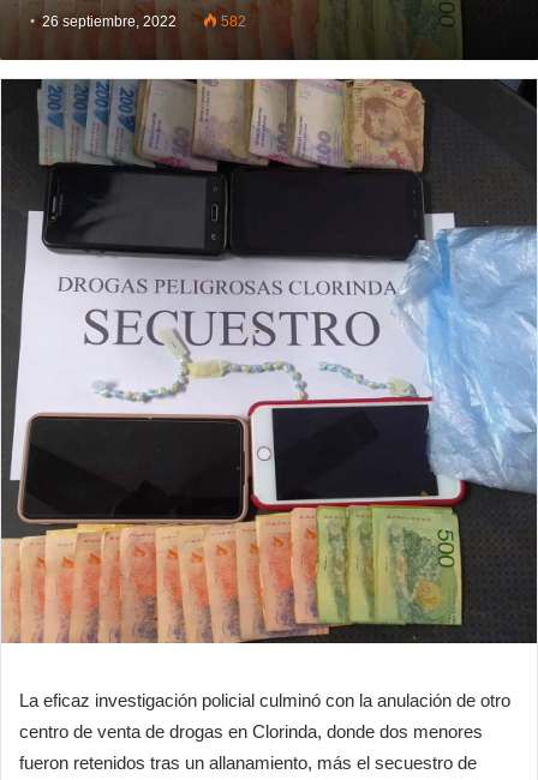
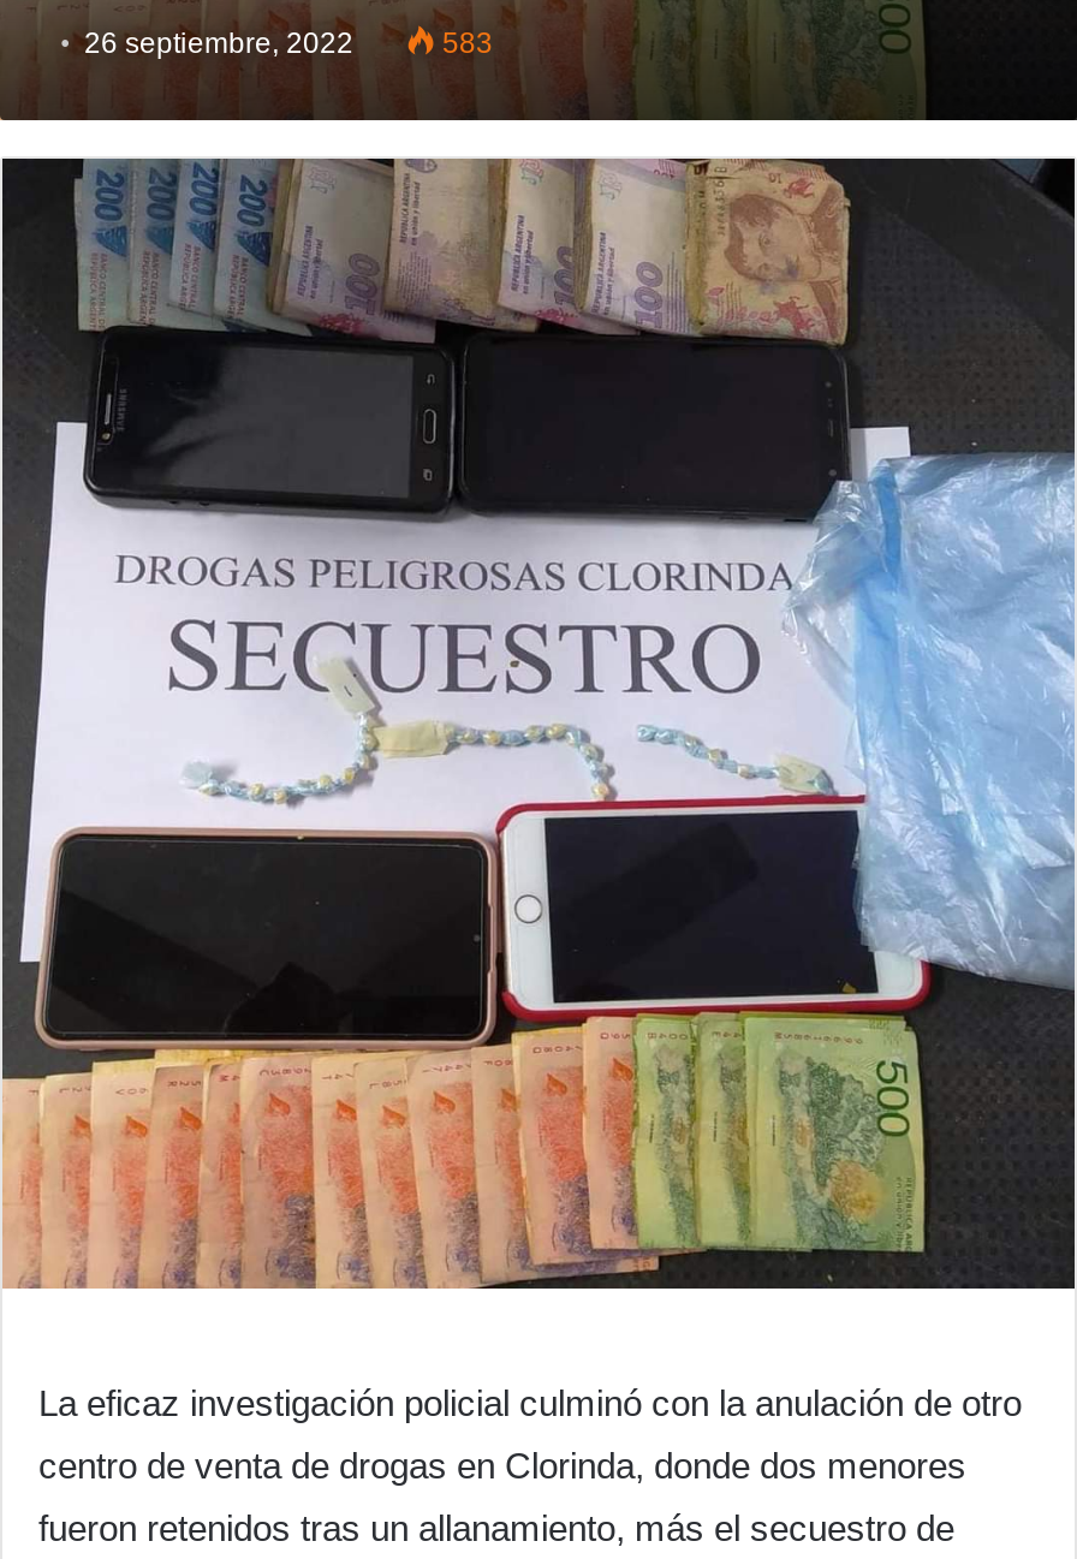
- 582
+ 583
